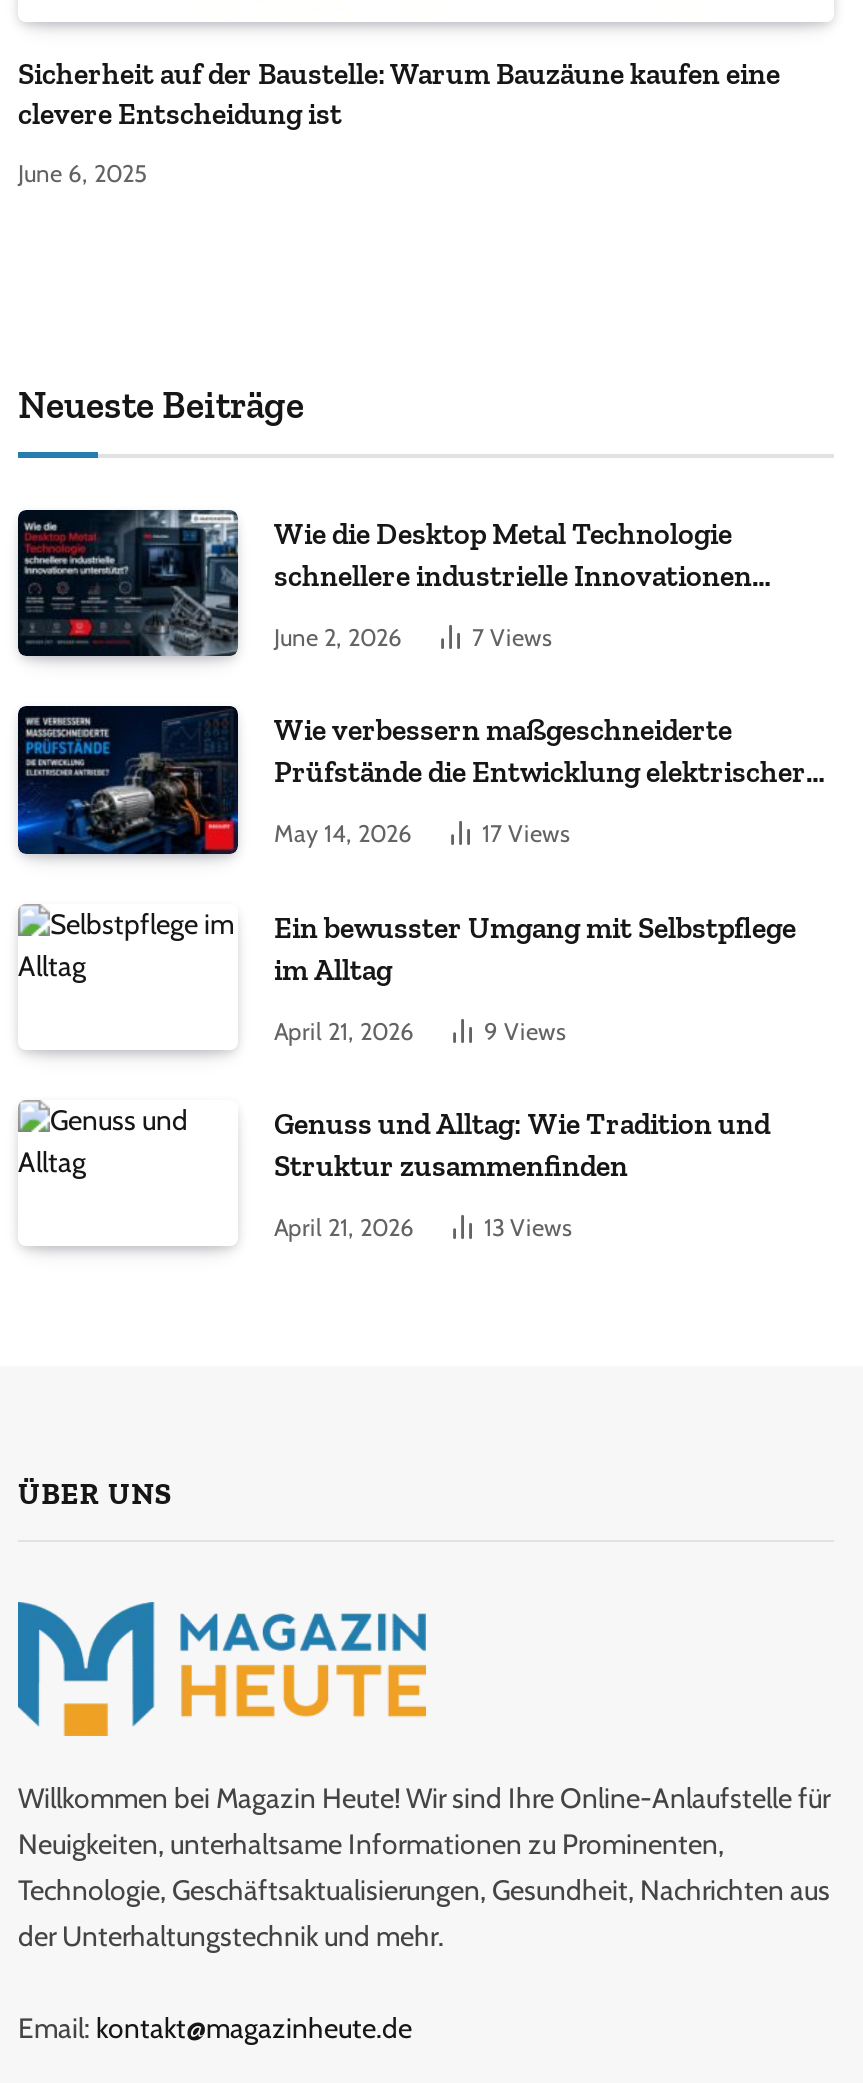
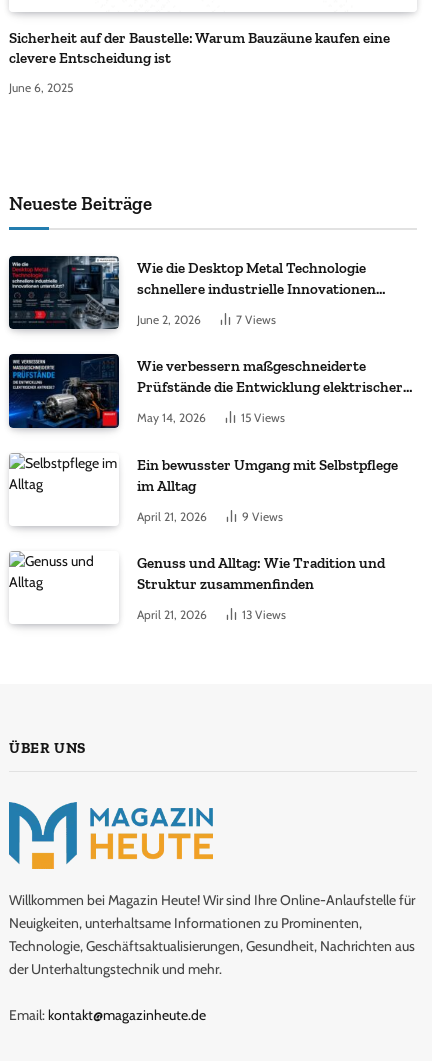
- 17 Views
+ 15 Views
